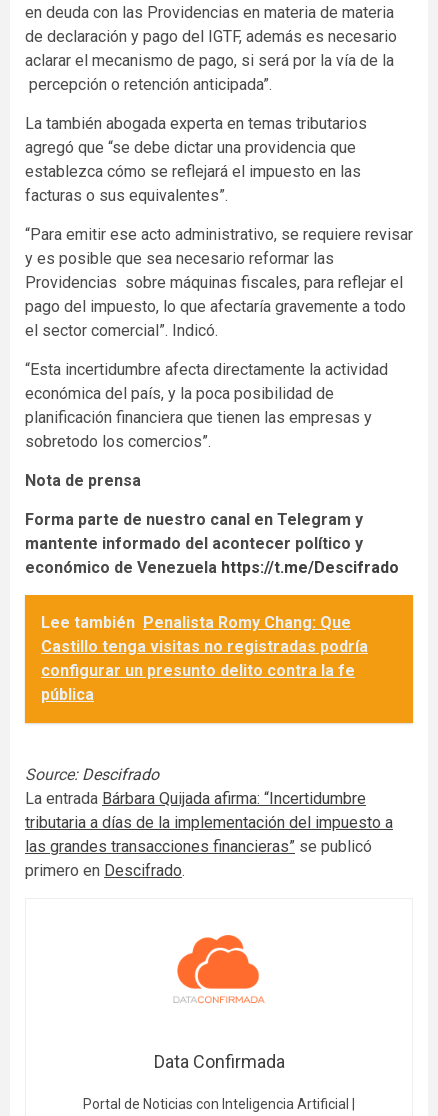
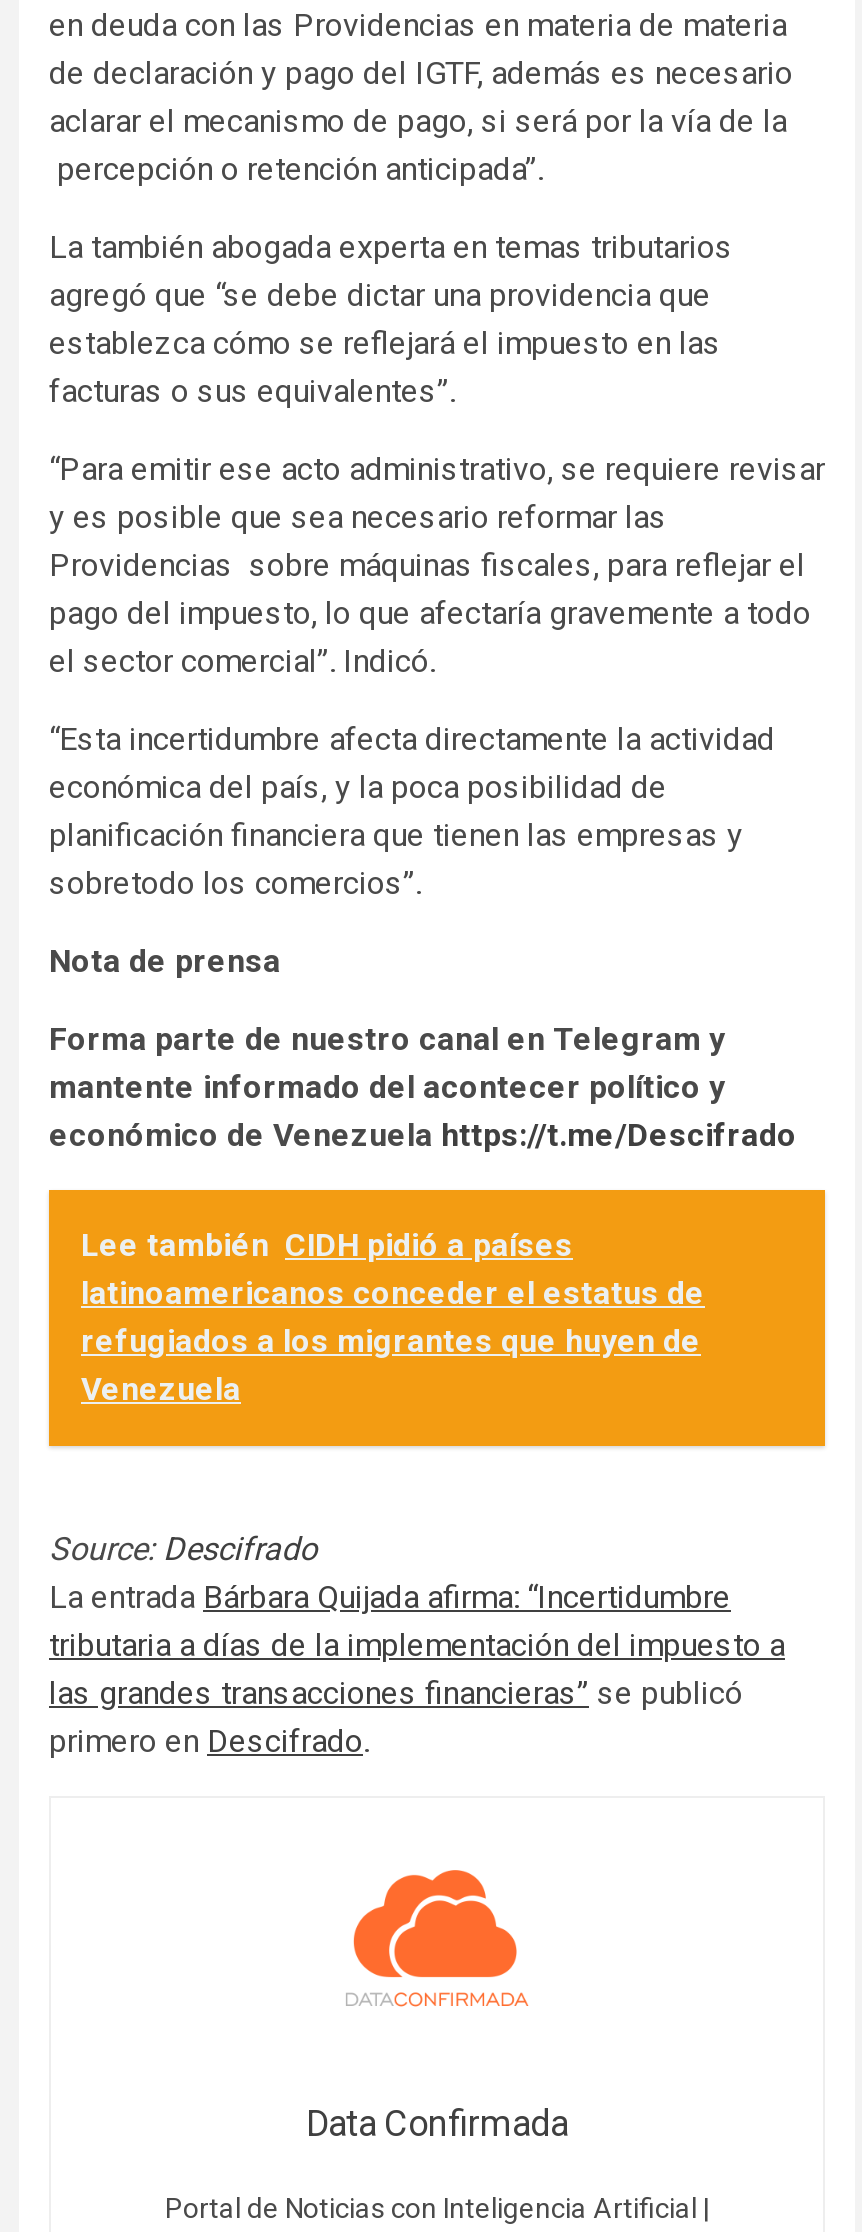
- Lee también Penalista Romy Chang: Que
- Castillo tenga visitas no registradas podría
- configurar un presunto delito contra la fe
- pública
+ Lee también CIDH pidió a países
+ latinoamericanos conceder el estatus de
+ refugiados a los migrantes que huyen de
+ Venezuela
